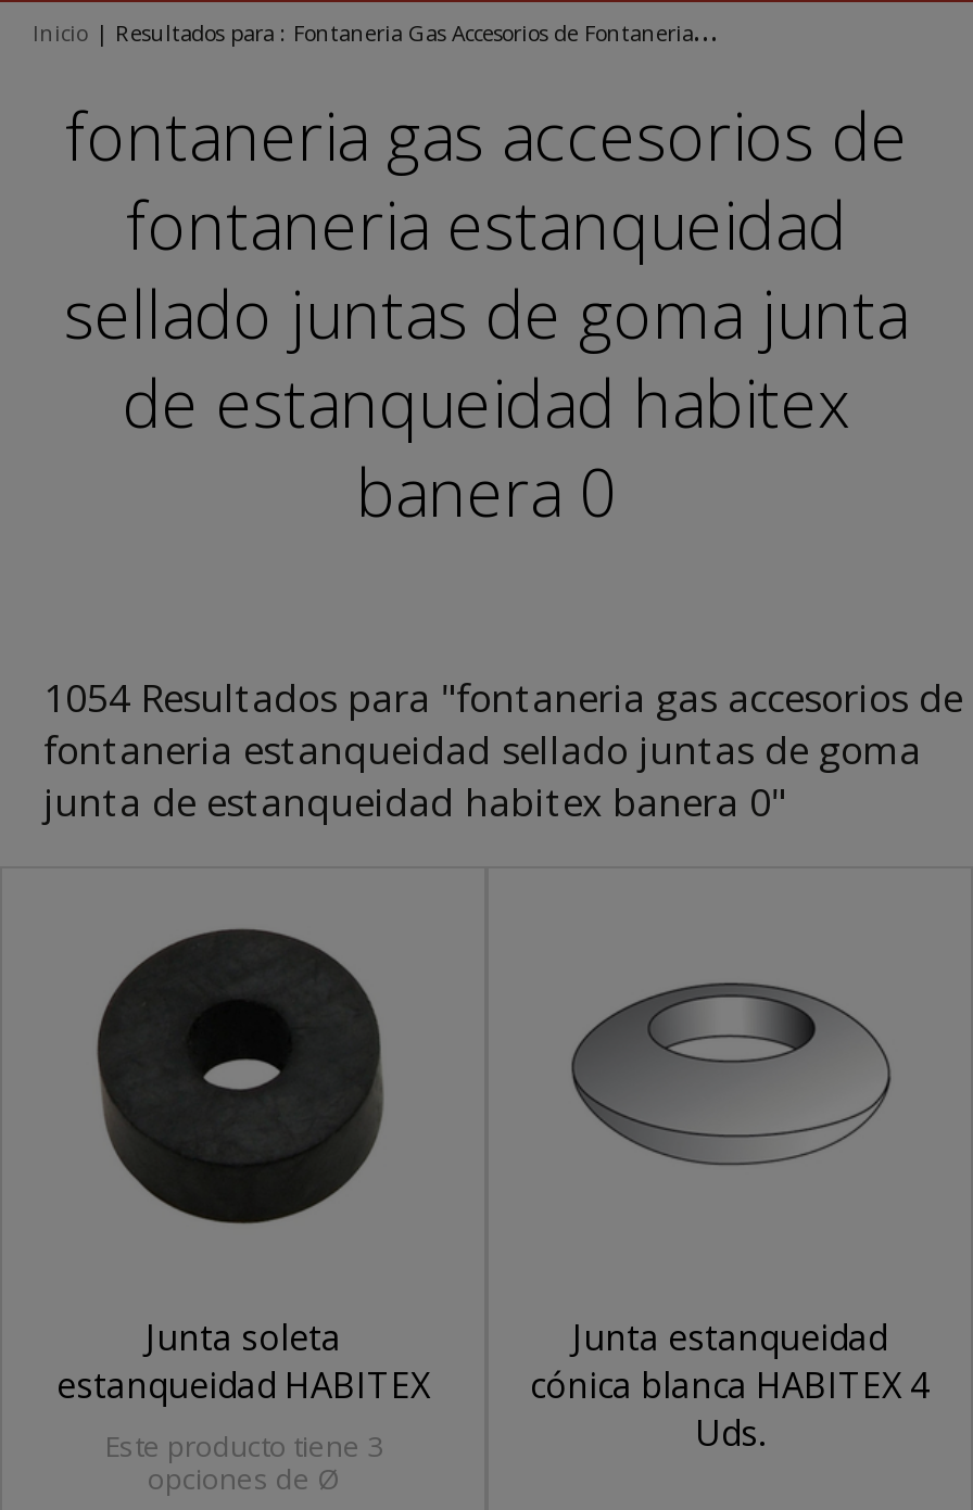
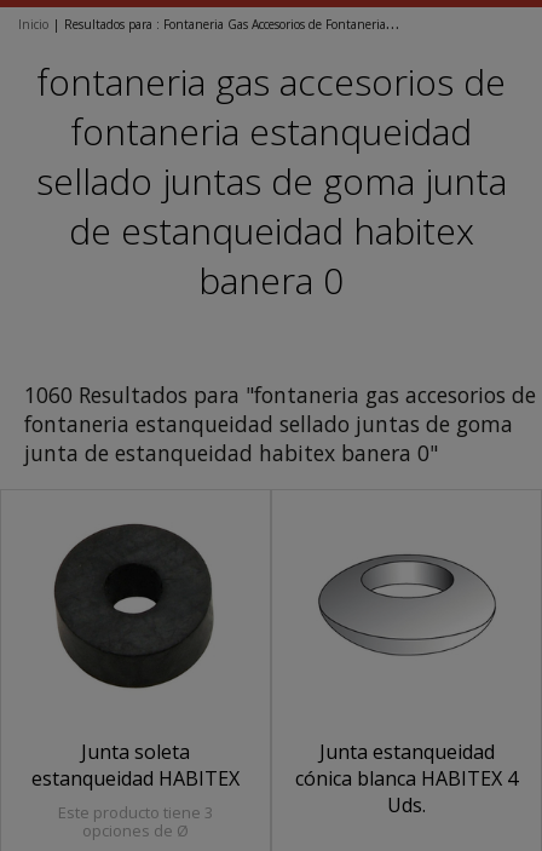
- 1054 Resultados para "fontaneria gas accesorios de
+ 1060 Resultados para "fontaneria gas accesorios de
